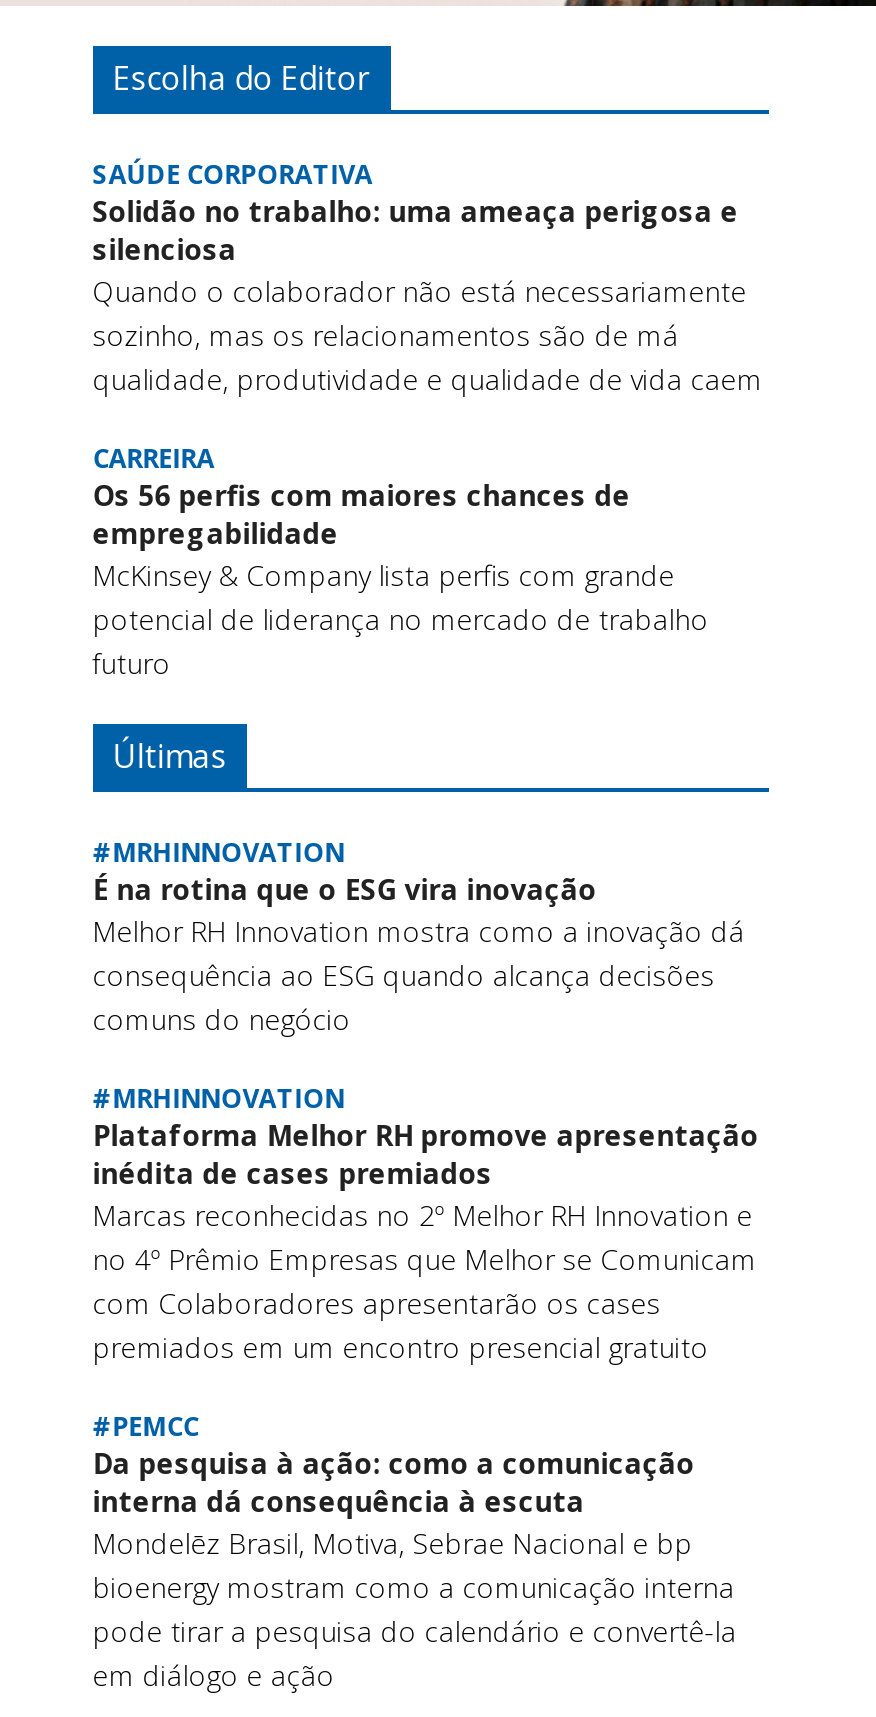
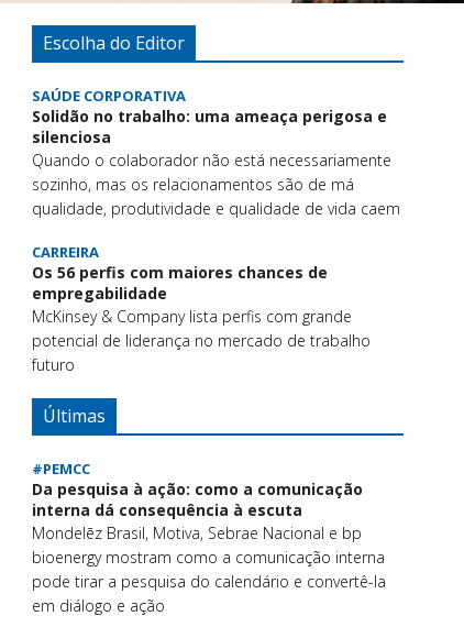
- #MRHINNOVATION
- É na rotina que o ESG vira inovação
- Melhor RH Innovation mostra como a inovação dá
- consequência ao ESG quando alcança decisões
- comuns do negócio
- #MRHINNOVATION
- Plataforma Melhor RH promove apresentação
- inédita de cases premiados
- Marcas reconhecidas no 2º Melhor RH Innovation e
- no 4º Prêmio Empresas que Melhor se Comunicam
- com Colaboradores apresentarão os cases
- premiados em um encontro presencial gratuito
